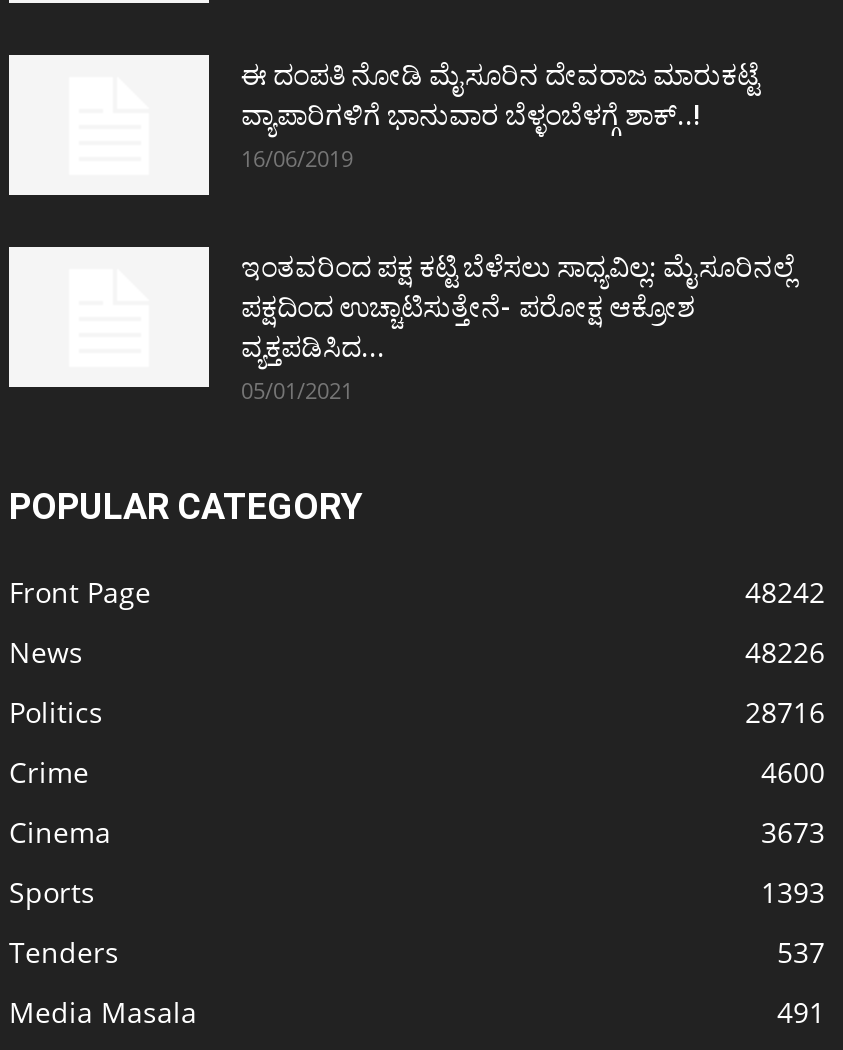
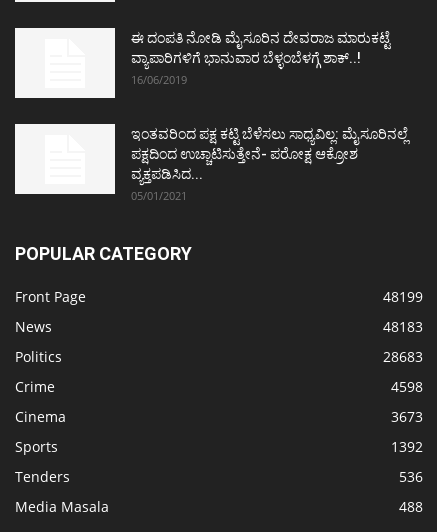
- 48242
+ 48199

- 48226
+ 48183

- 28716
+ 28683

- 4600
+ 4598

- 1393
+ 1392

- 537
+ 536

- 491
+ 488
